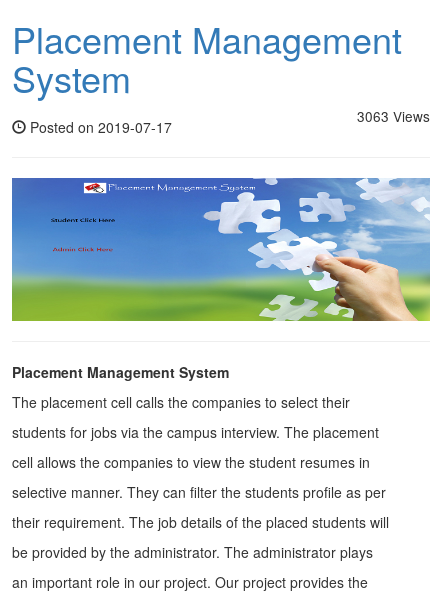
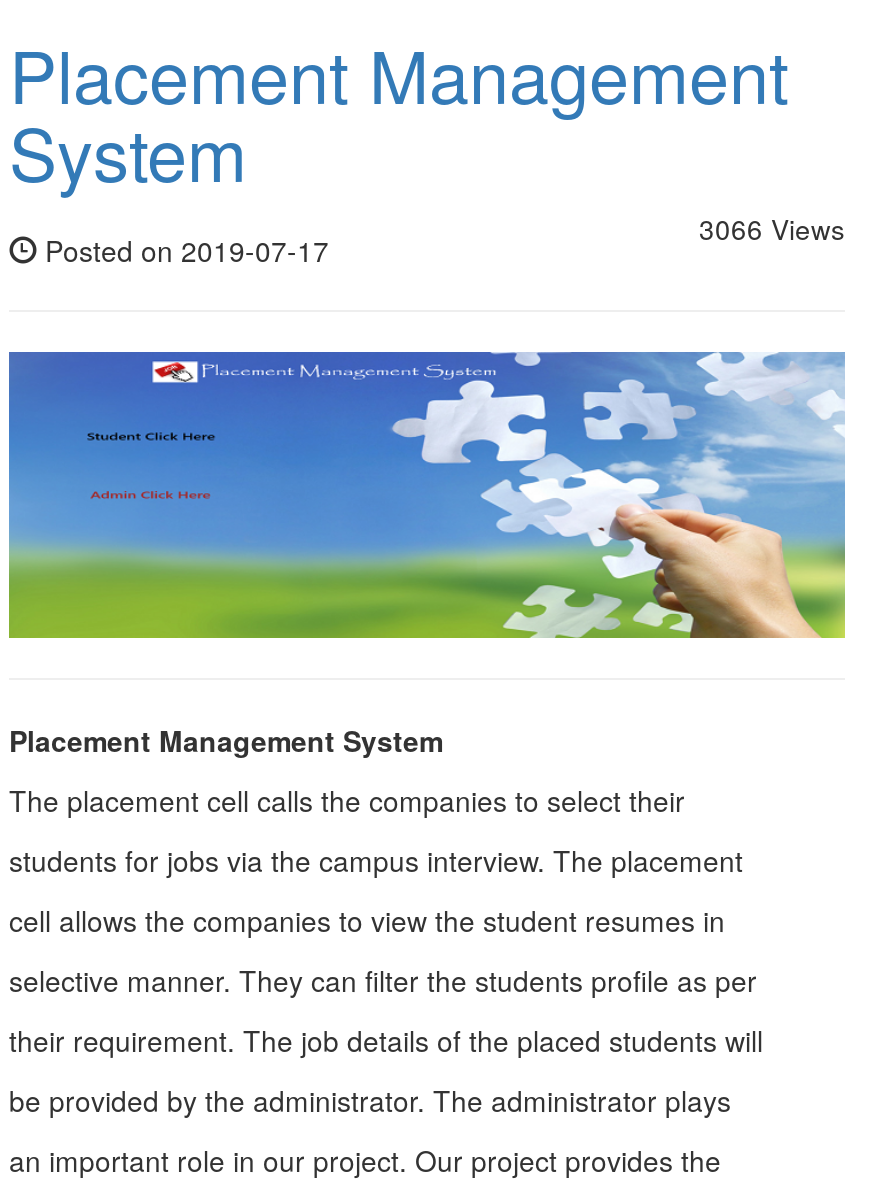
- 3063 Views
+ 3066 Views
